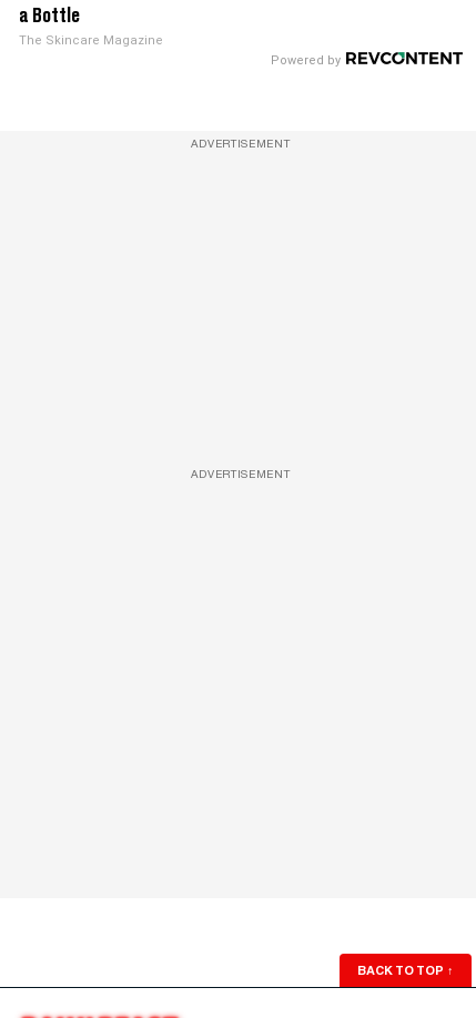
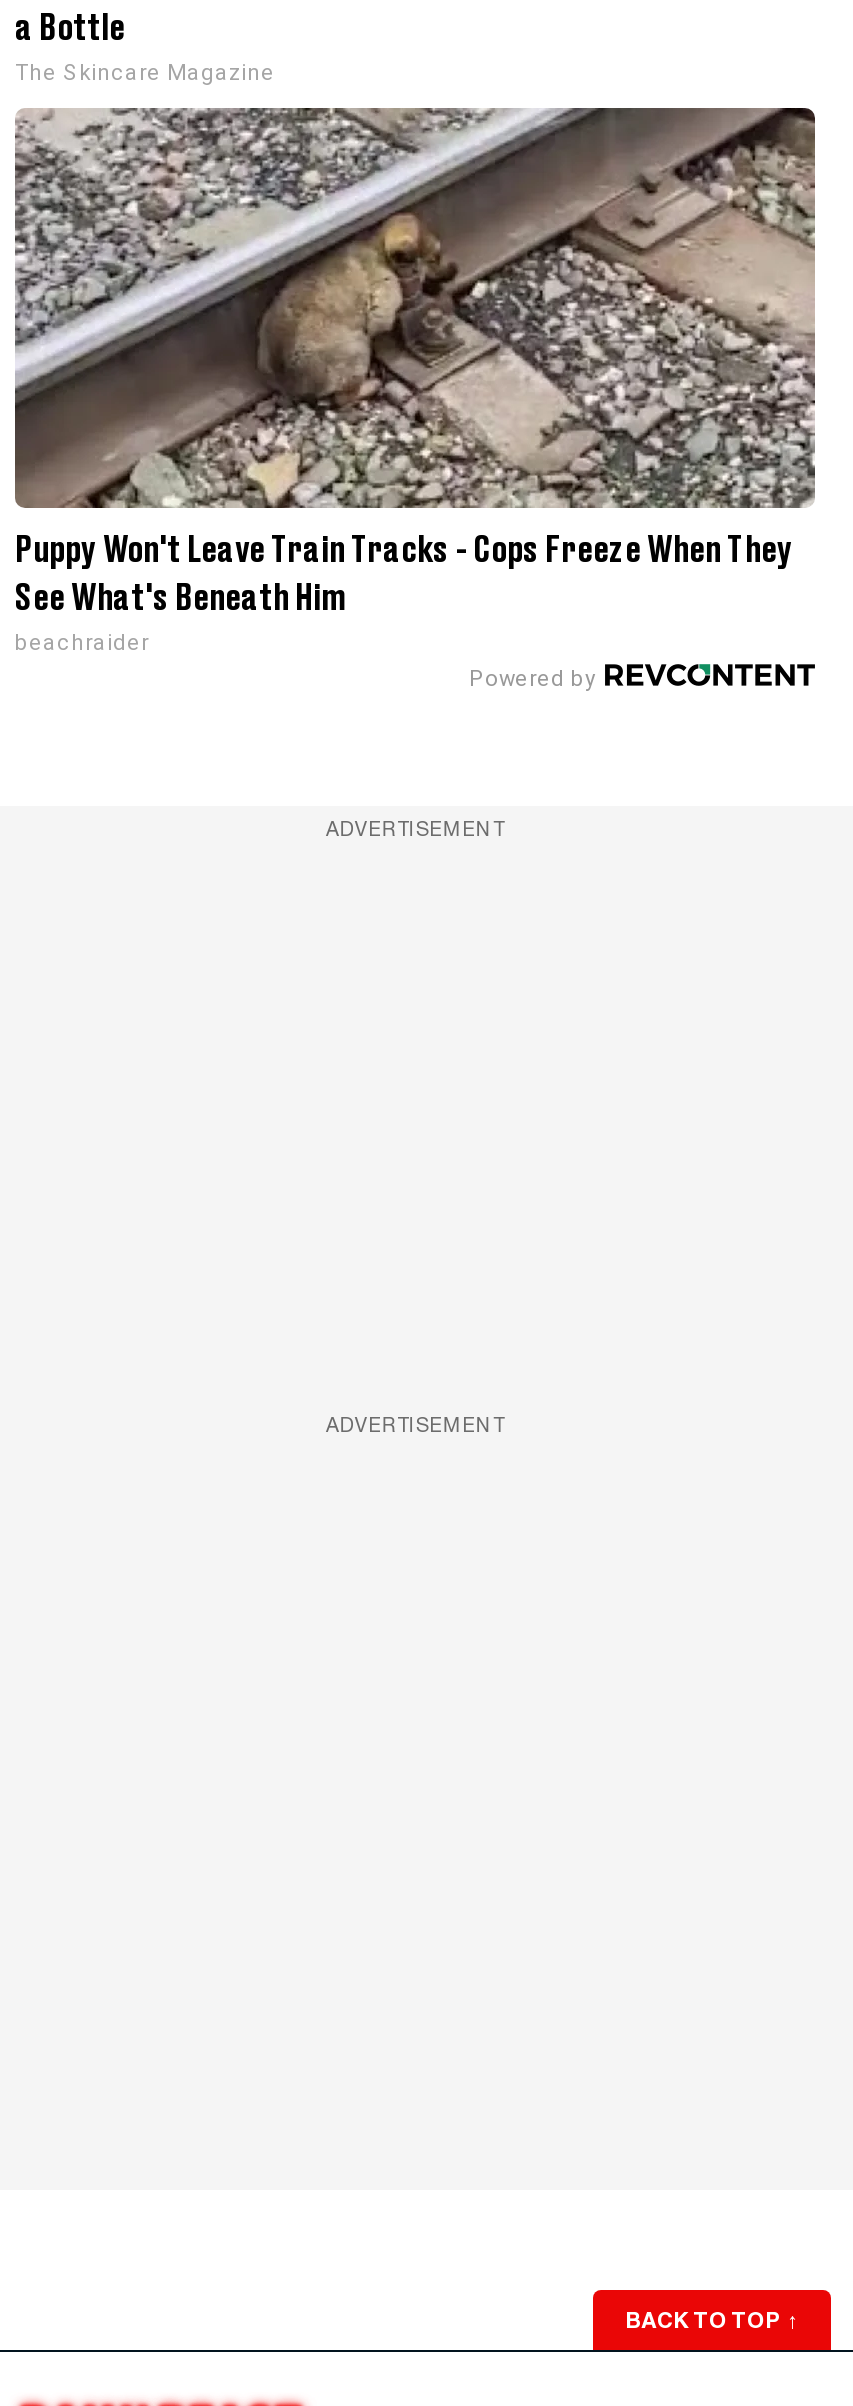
+ [image]
+ Puppy Won't Leave Train Tracks - Cops Freeze When They
+ See What's Beneath Him
+ beachraider
